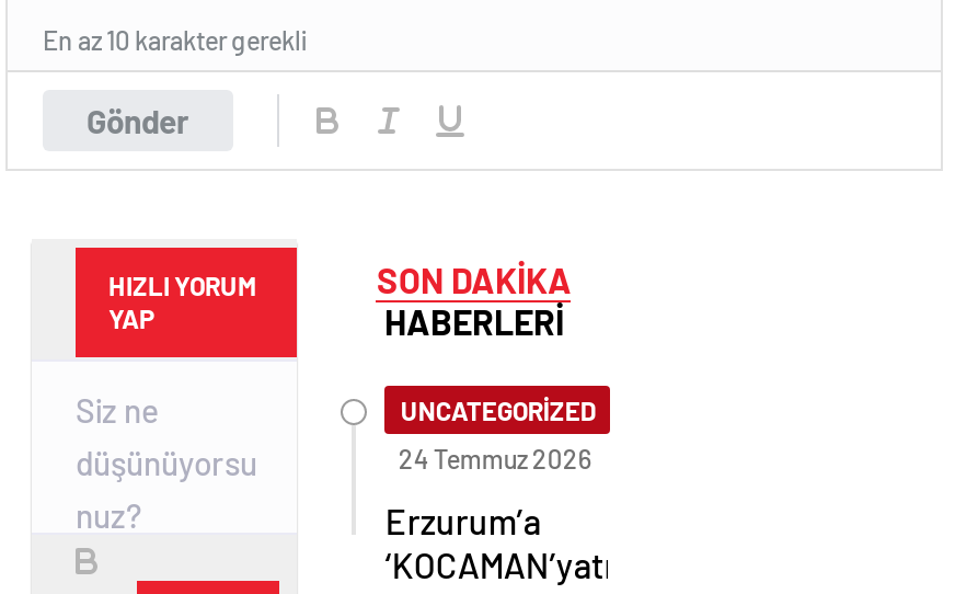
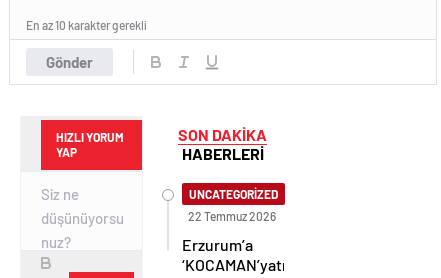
- 24 Temmuz 2026
+ 22 Temmuz 2026
